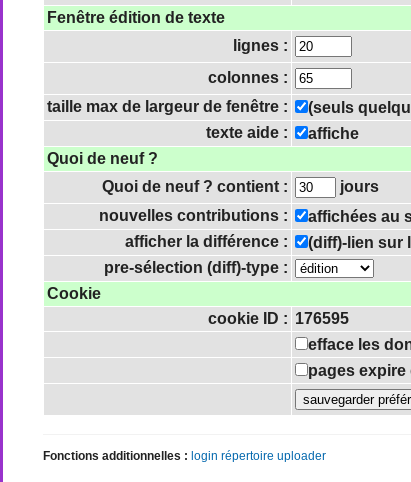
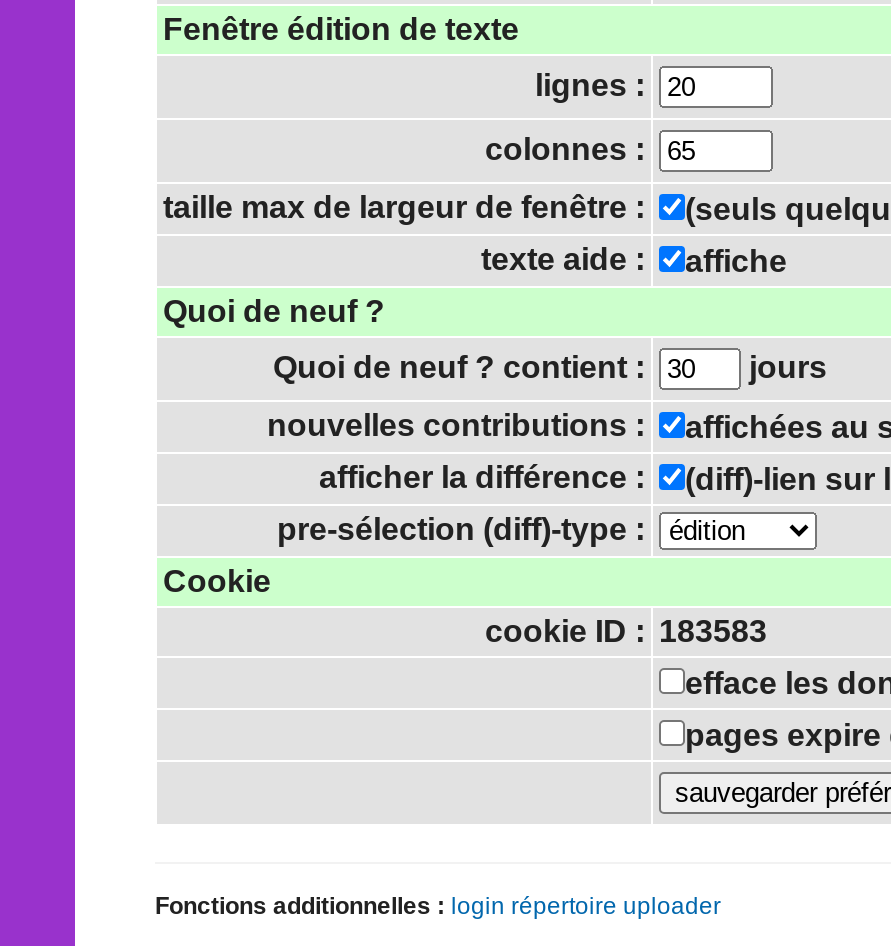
- cookie ID : 176595
+ cookie ID : 183583
